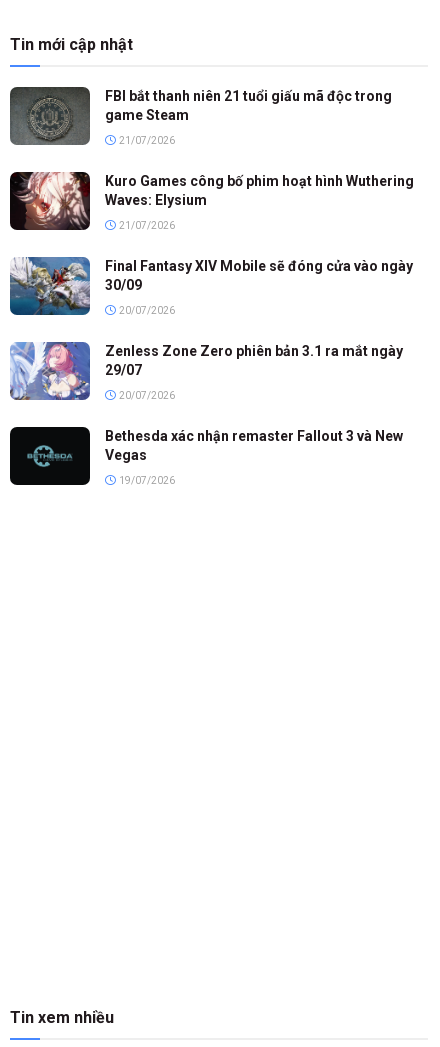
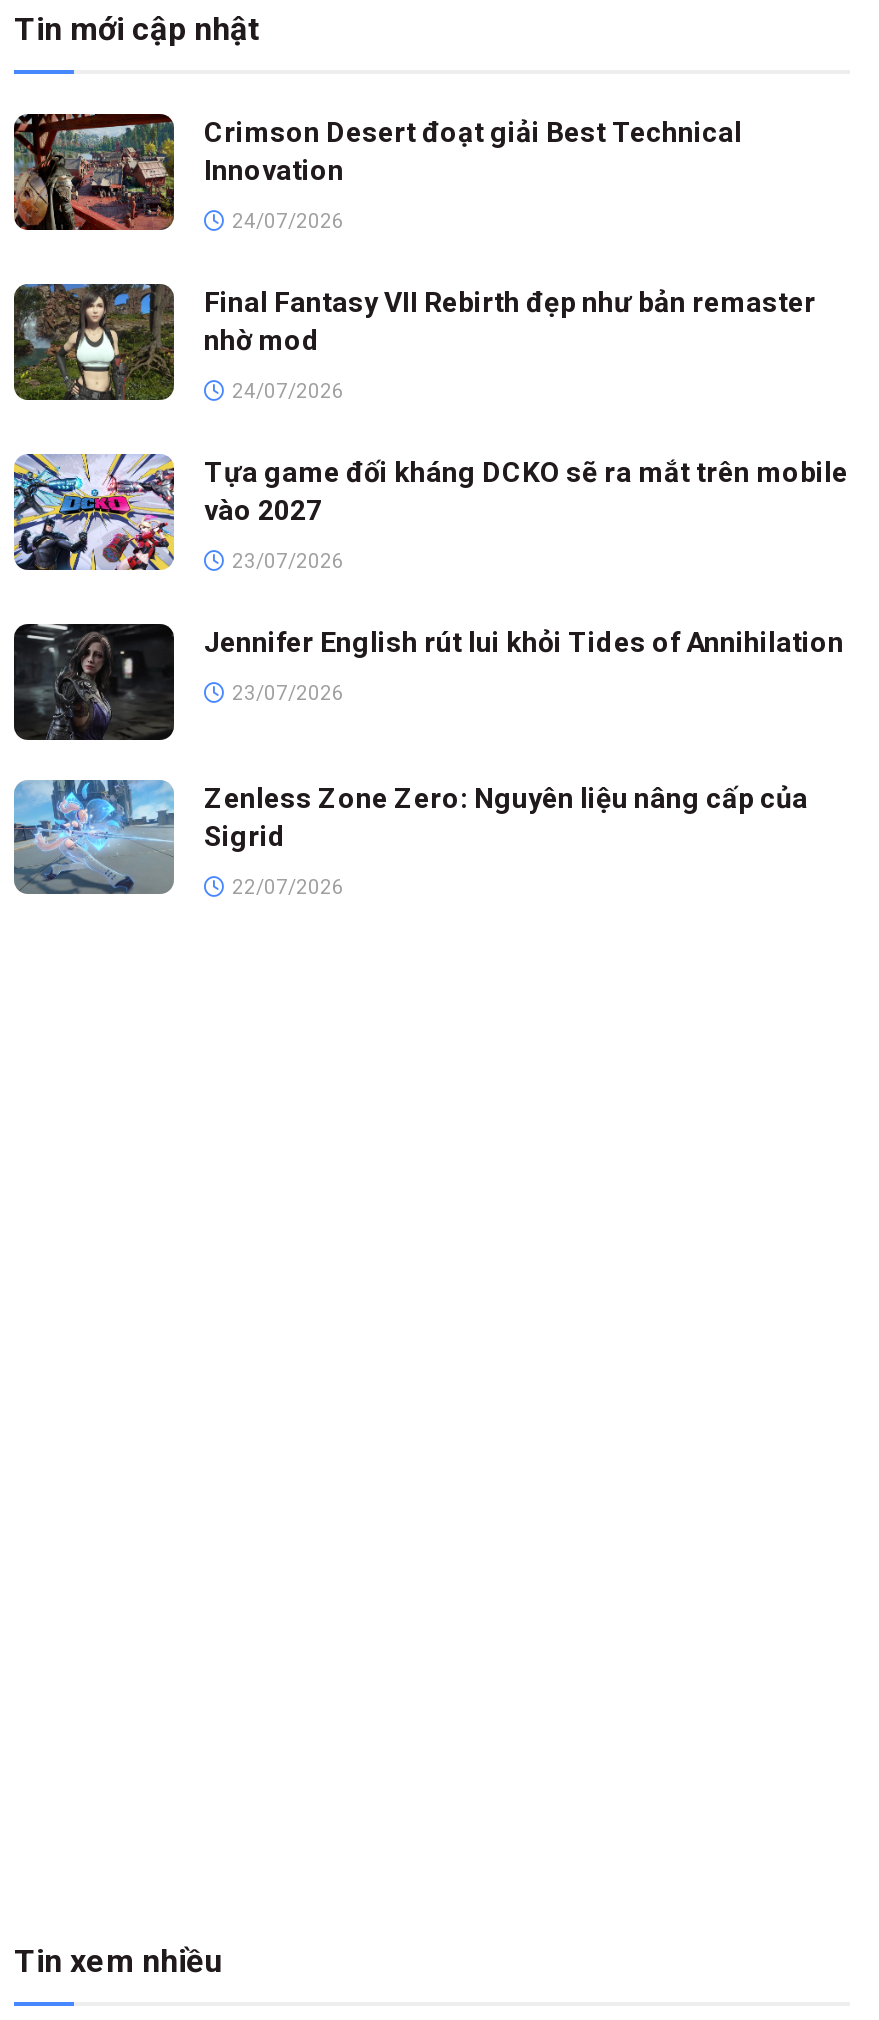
- [image]
- FBI bắt thanh niên 21 tuổi giấu mã độc trong
- game Steam
+ [image]
+ Crimson Desert đoạt giải Best Technical
+ Innovation

- 21/07/2026
+ 24/07/2026

- [image]
- Kuro Games công bố phim hoạt hình Wuthering
- Waves: Elysium
+ [image]
+ Final Fantasy VII Rebirth đẹp như bản remaster
+ nhờ mod

- 21/07/2026
+ 24/07/2026

- [image]
- Final Fantasy XIV Mobile sẽ đóng cửa vào ngày
- 30/09
+ [image]
+ Tựa game đối kháng DCKO sẽ ra mắt trên mobile
+ vào 2027

- 20/07/2026
+ 23/07/2026

- [image]
- Zenless Zone Zero phiên bản 3.1 ra mắt ngày
- 29/07
+ [image]
+ Jennifer English rút lui khỏi Tides of Annihilation

- 20/07/2026
+ 23/07/2026

- [image]
- Bethesda xác nhận remaster Fallout 3 và New
- Vegas
+ [image]
+ Zenless Zone Zero: Nguyên liệu nâng cấp của
+ Sigrid

- 19/07/2026
+ 22/07/2026
